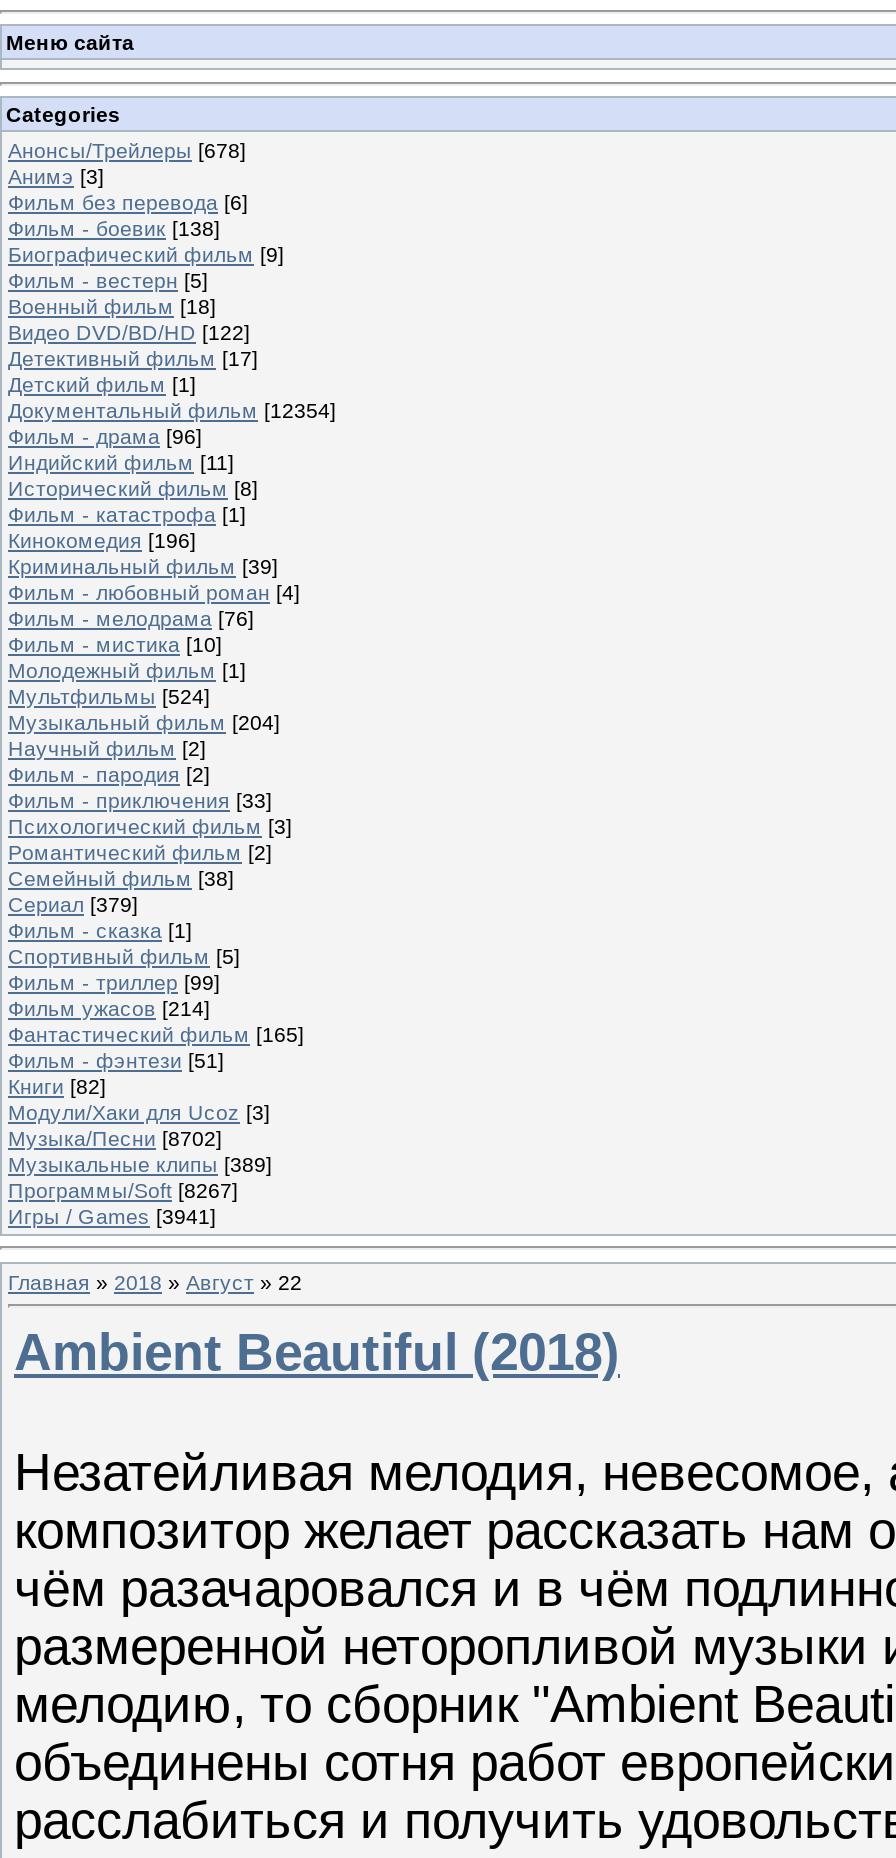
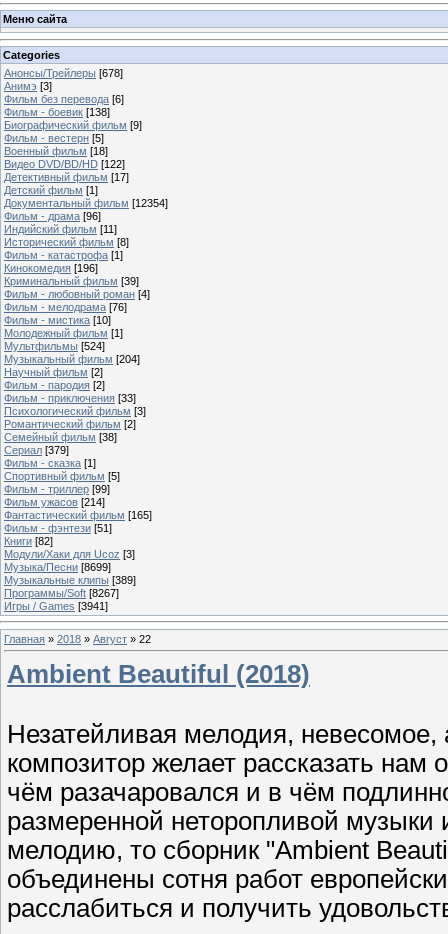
- Музыка/Песни [8702]
+ Музыка/Песни [8699]
